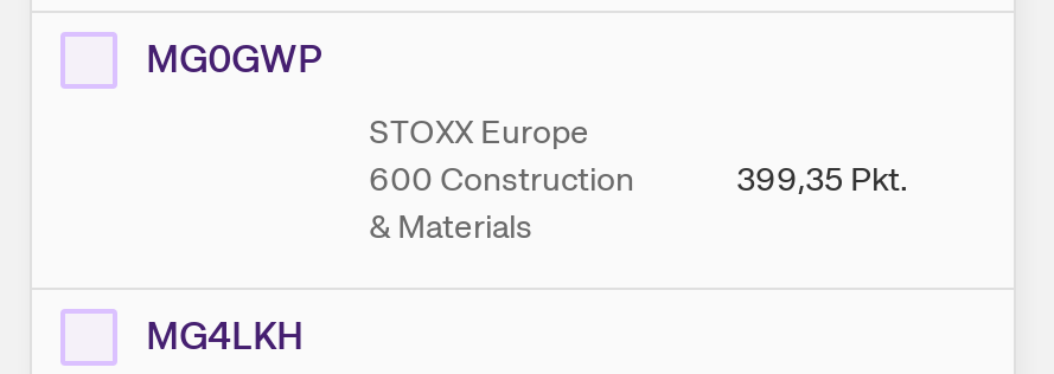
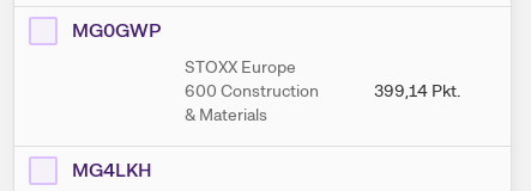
- 399,35 Pkt.
+ 399,14 Pkt.
